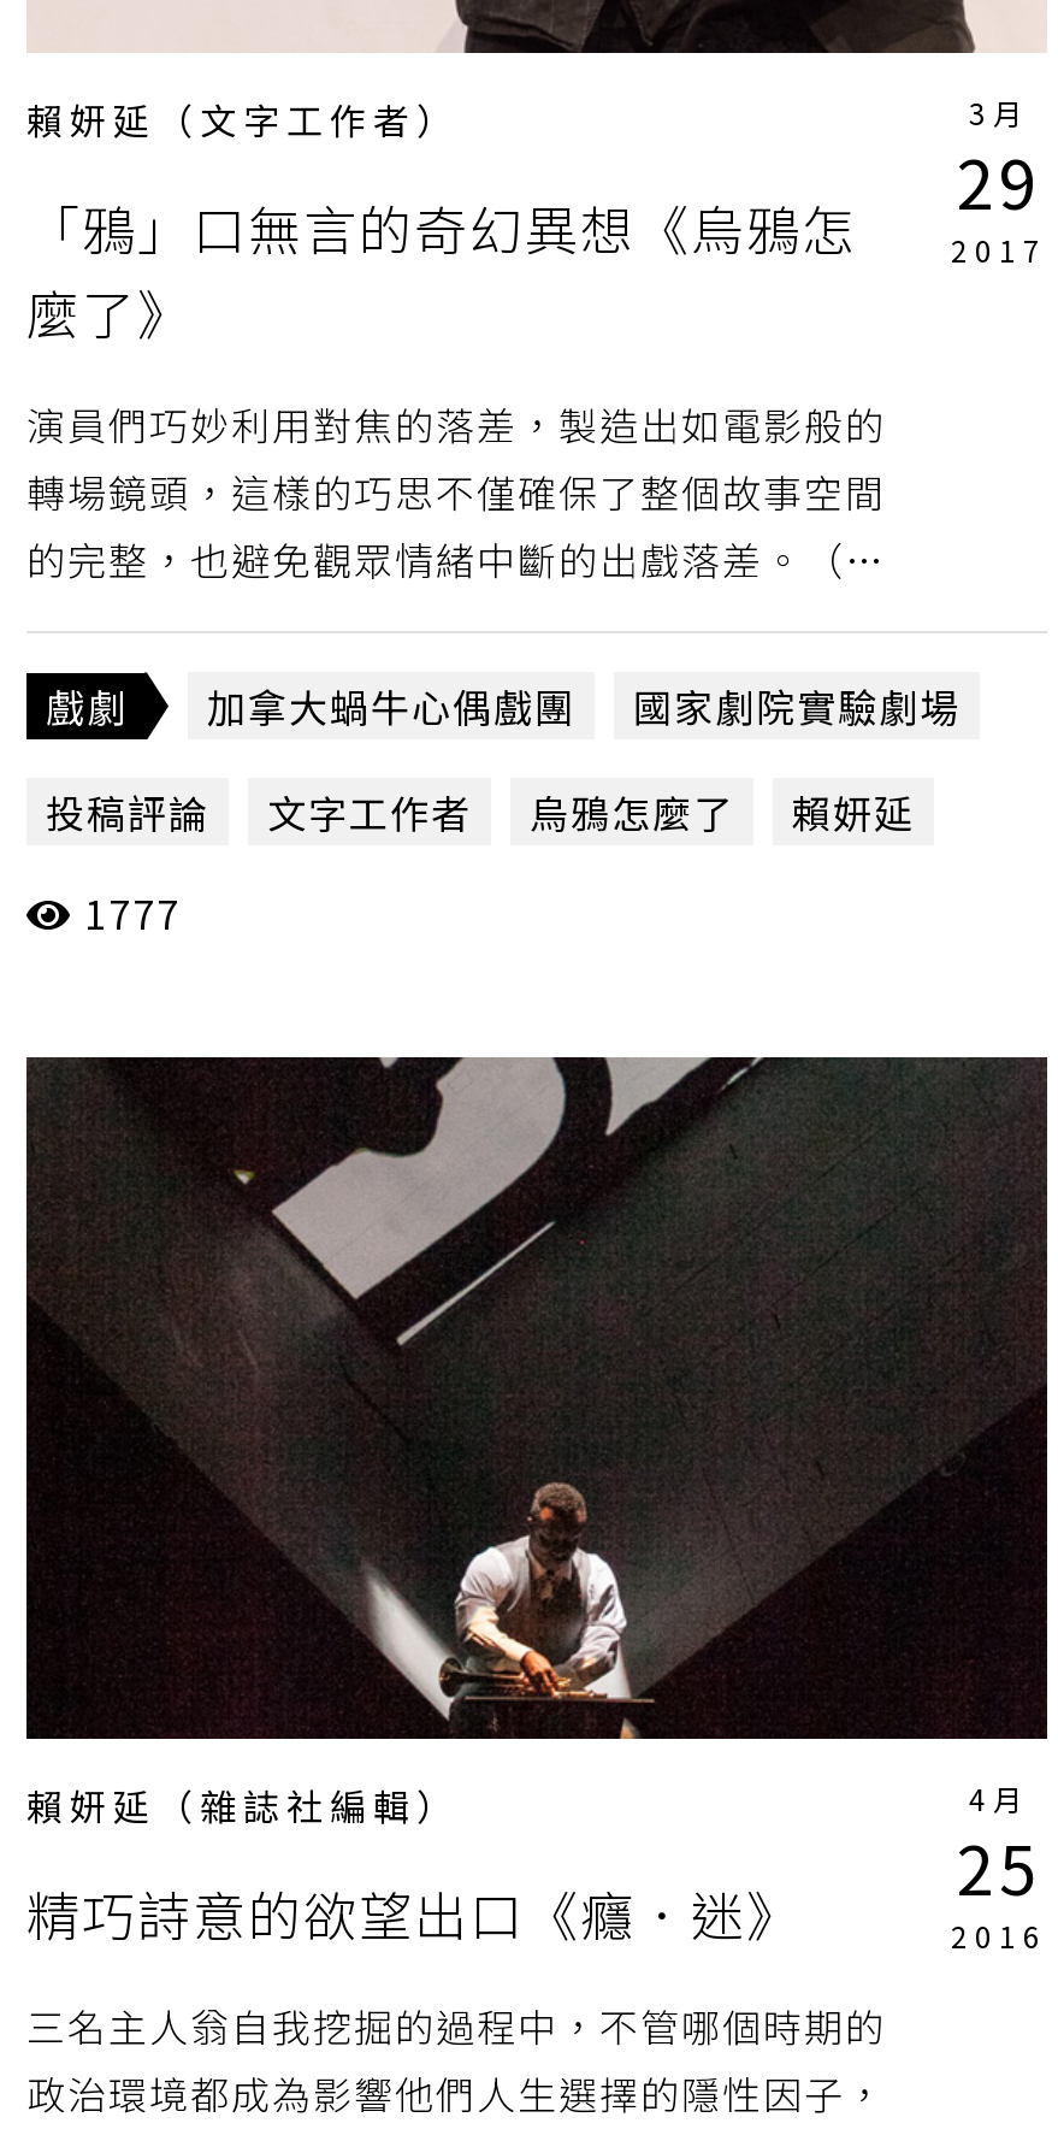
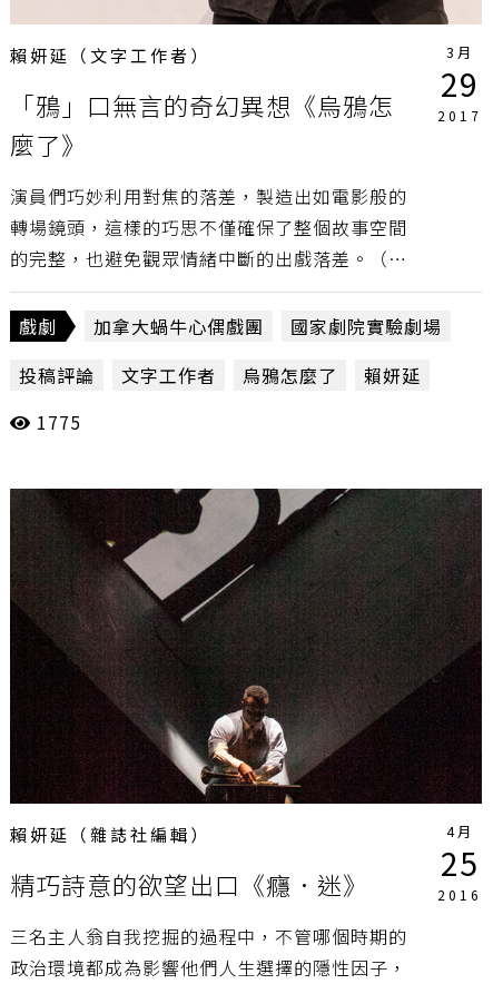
- 1777
+ 1775
